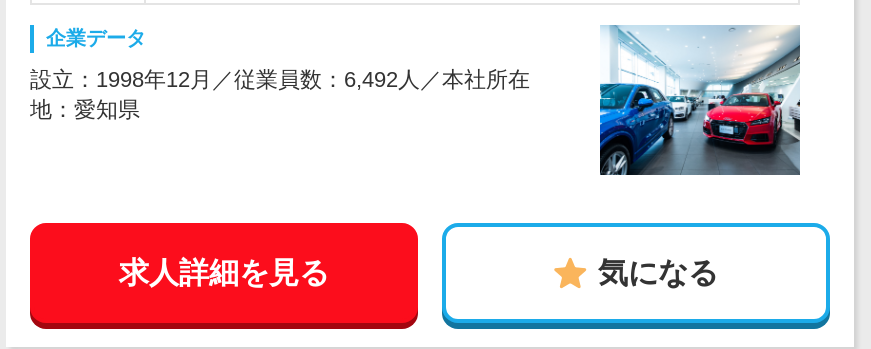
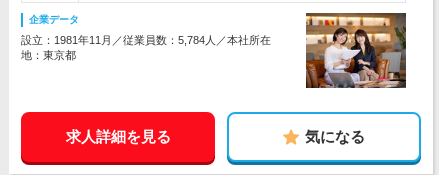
- [image]
- 設立：1998年12月／従業員数：6,492人／本社所在
+ [image]
+ 設立：1981年11月／従業員数：5,784人／本社所在

- 地：愛知県
+ 地：東京都
